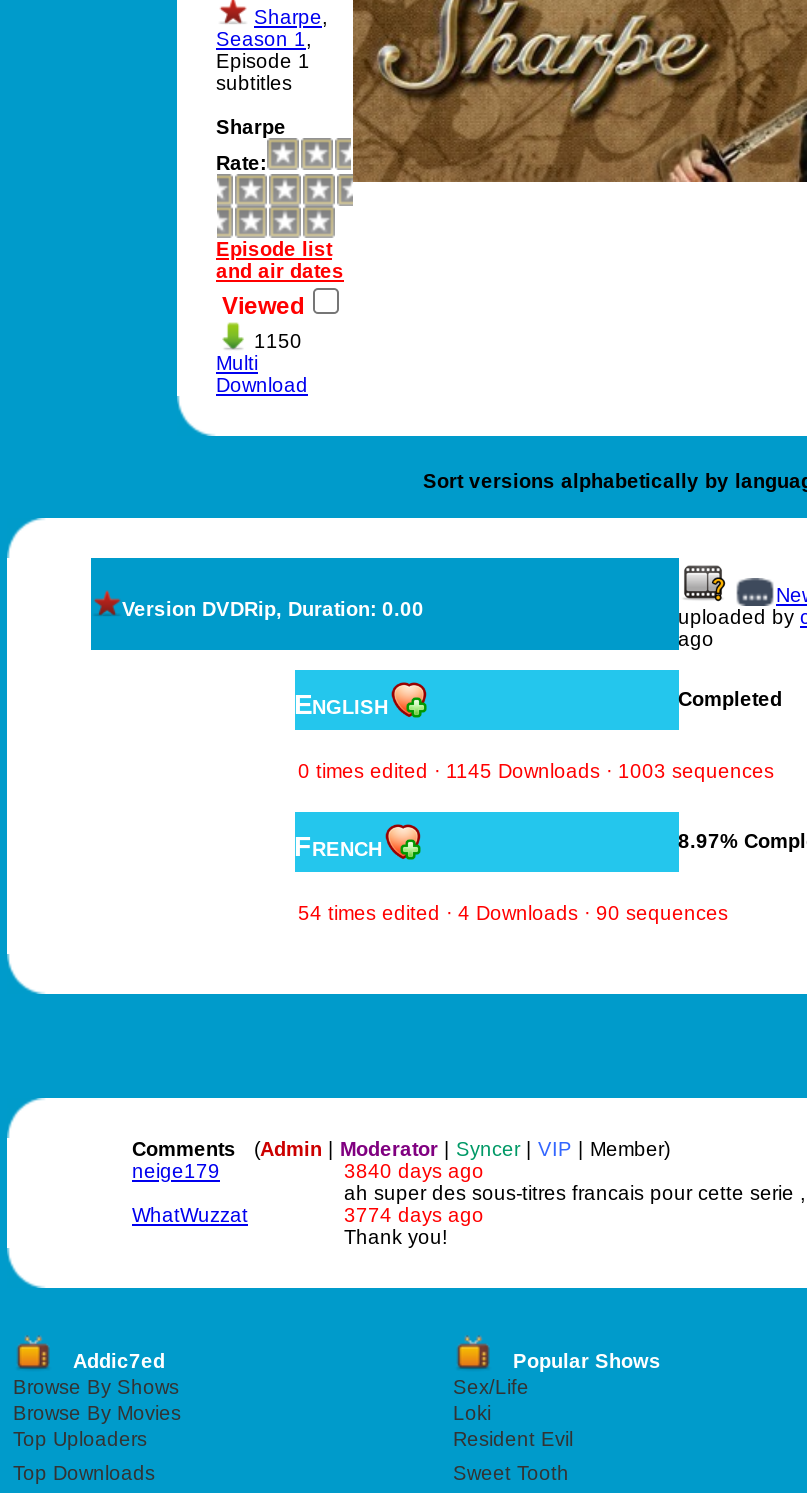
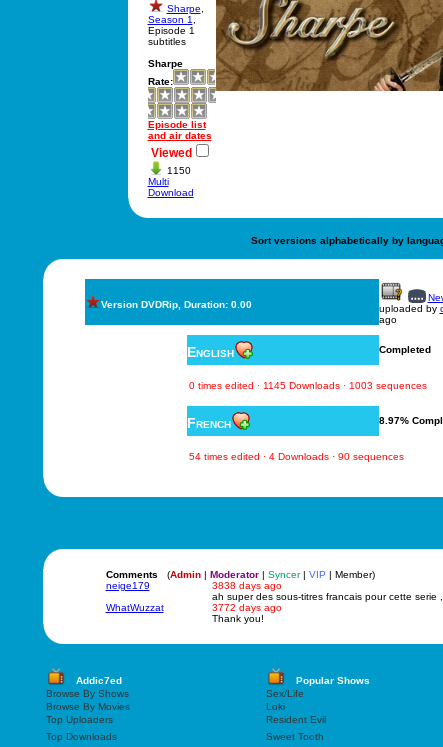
- 3840 days ago
+ 3838 days ago

- 3774 days ago
+ 3772 days ago
